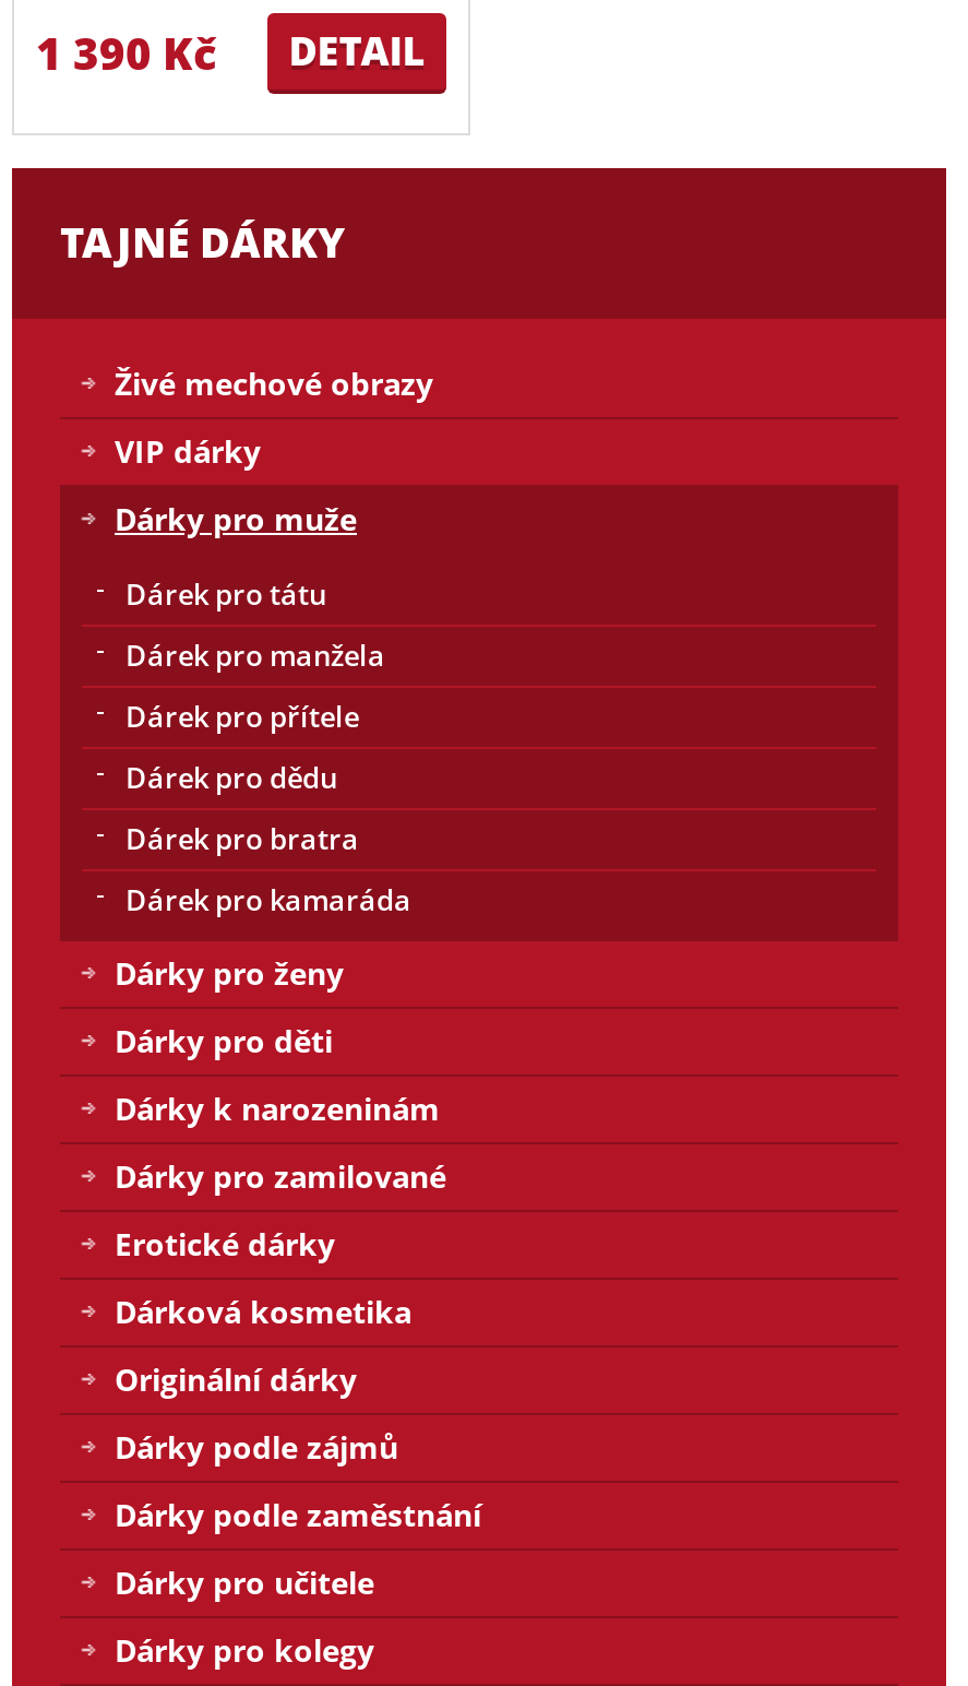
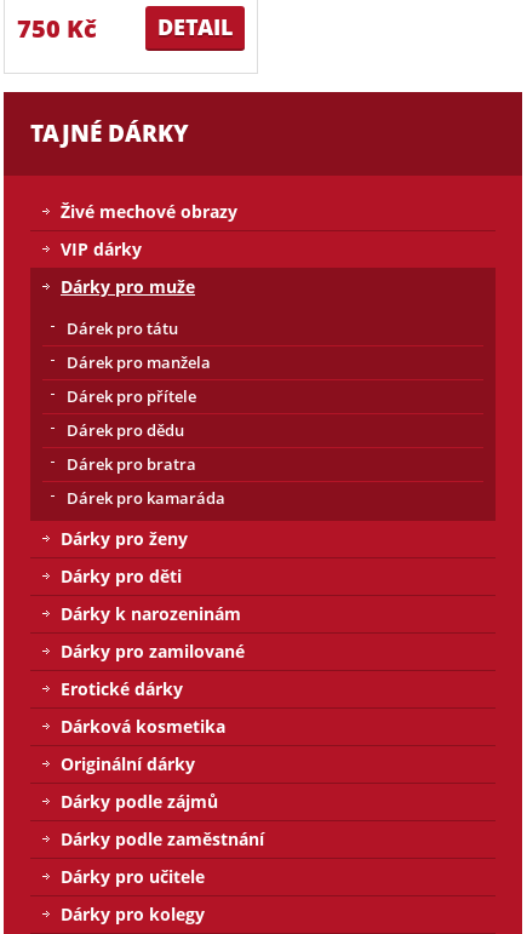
- 1 390 Kč
+ 750 Kč
